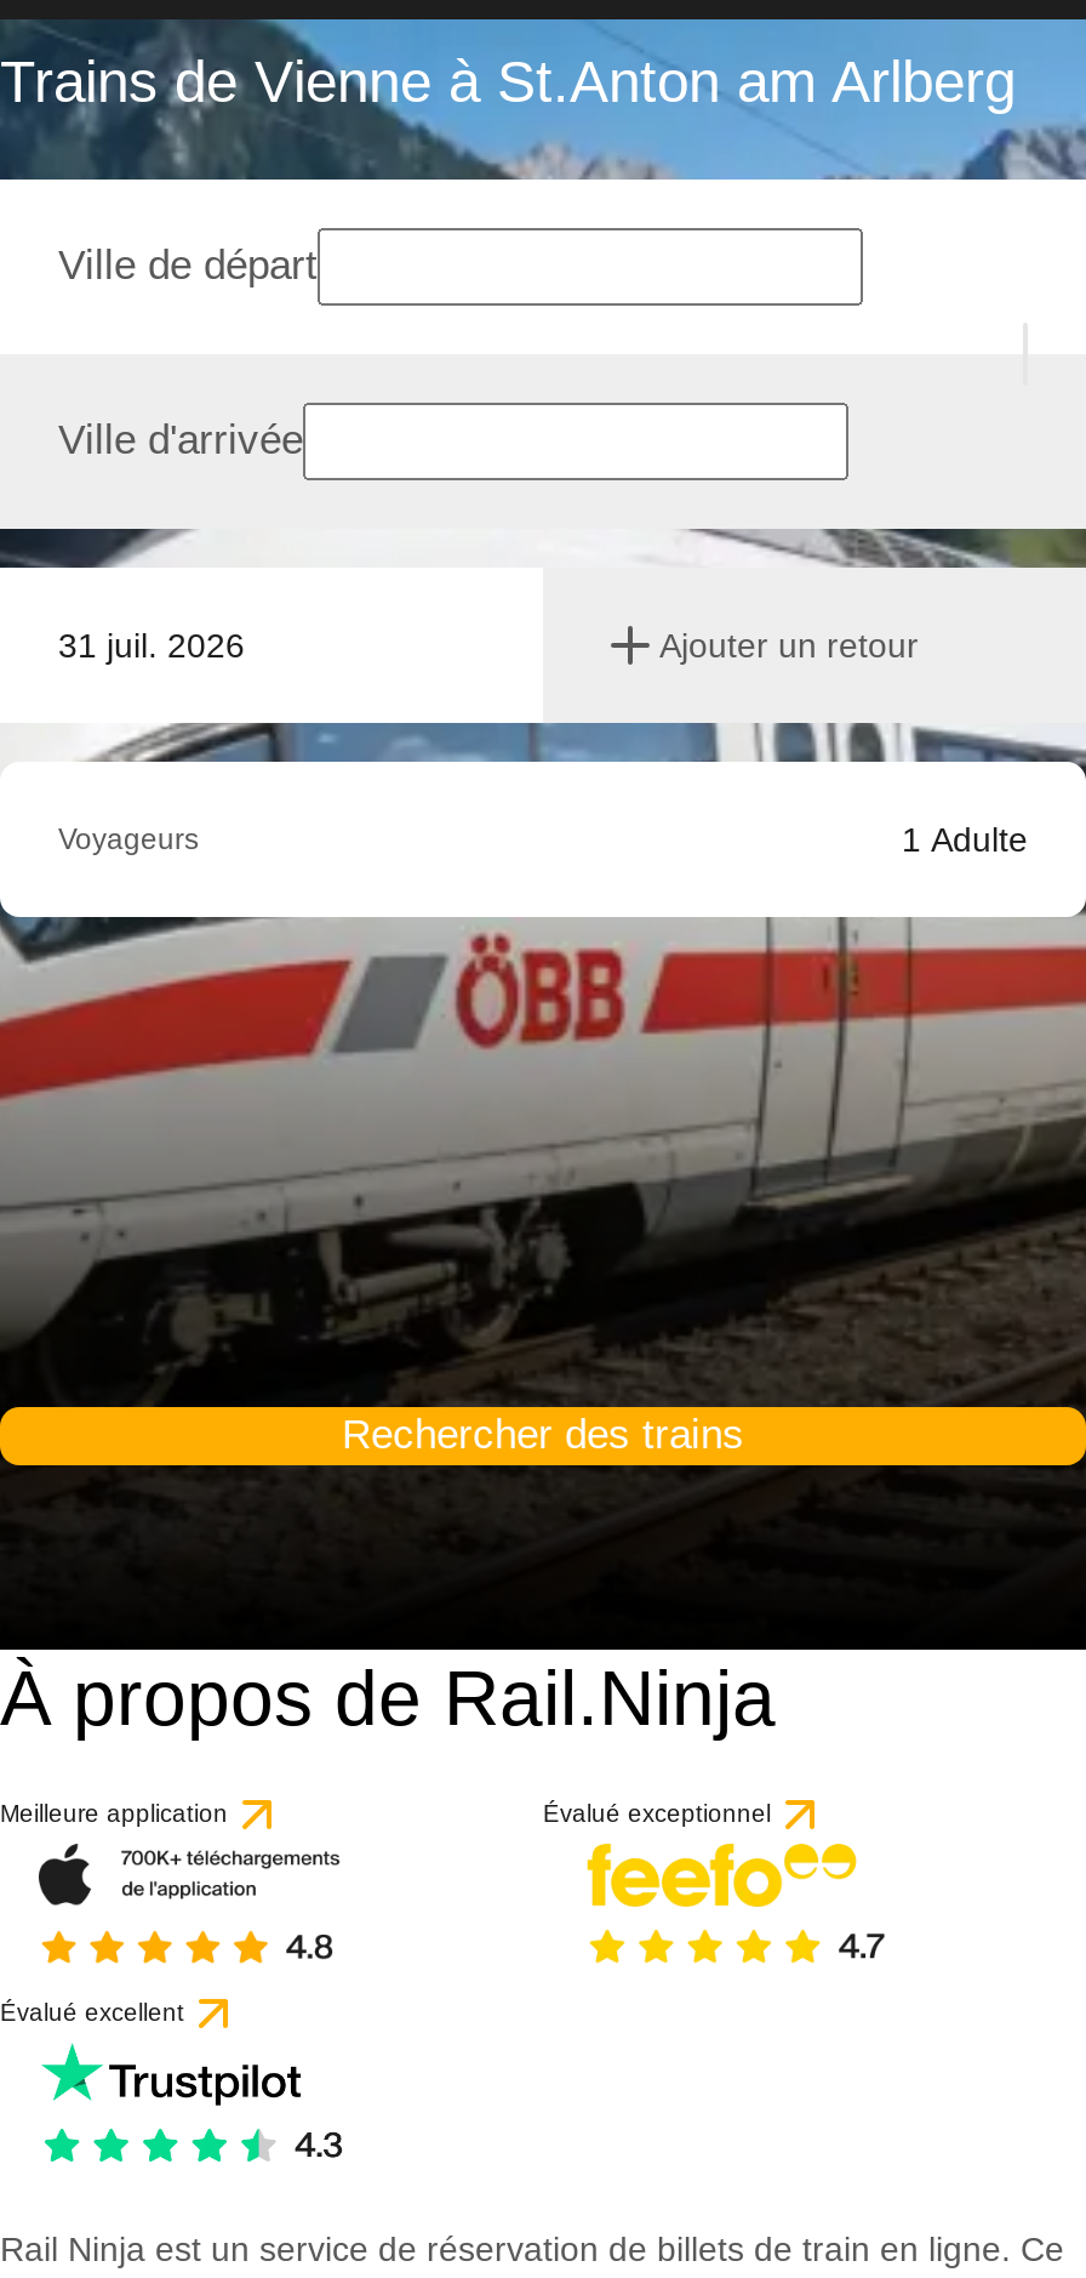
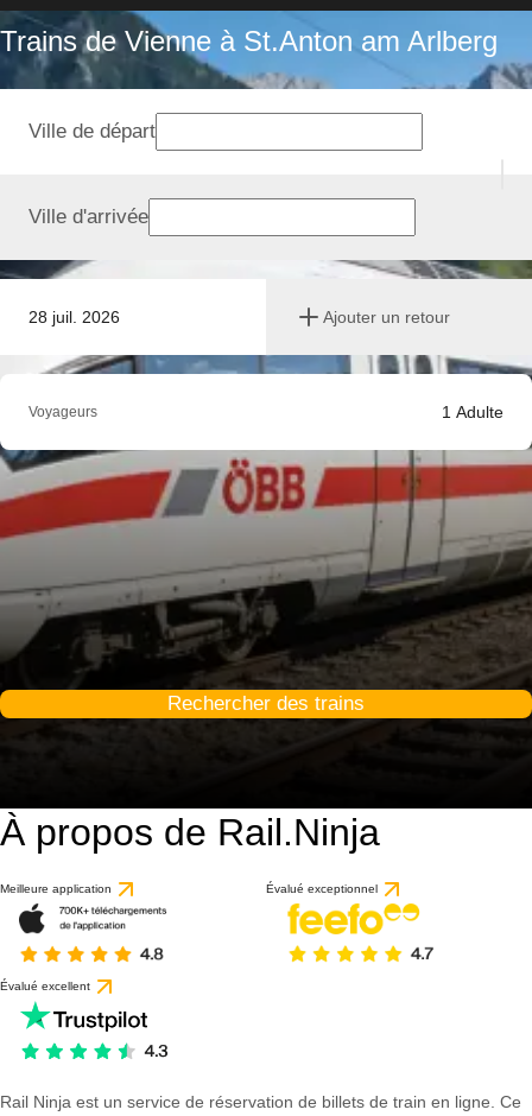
- 31 juil. 2026
+ 28 juil. 2026
